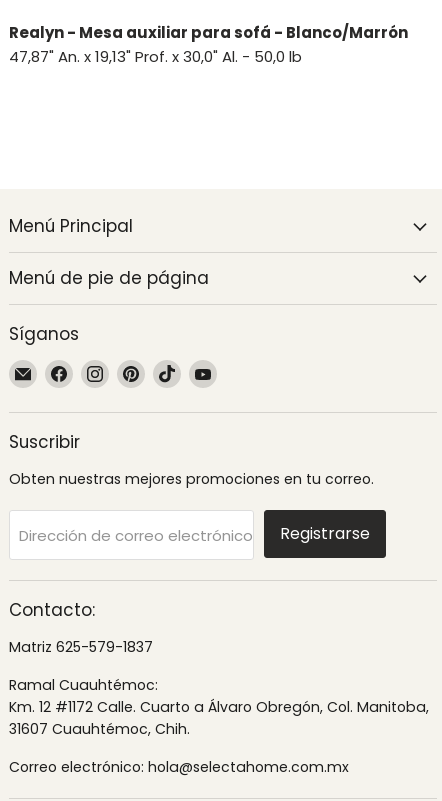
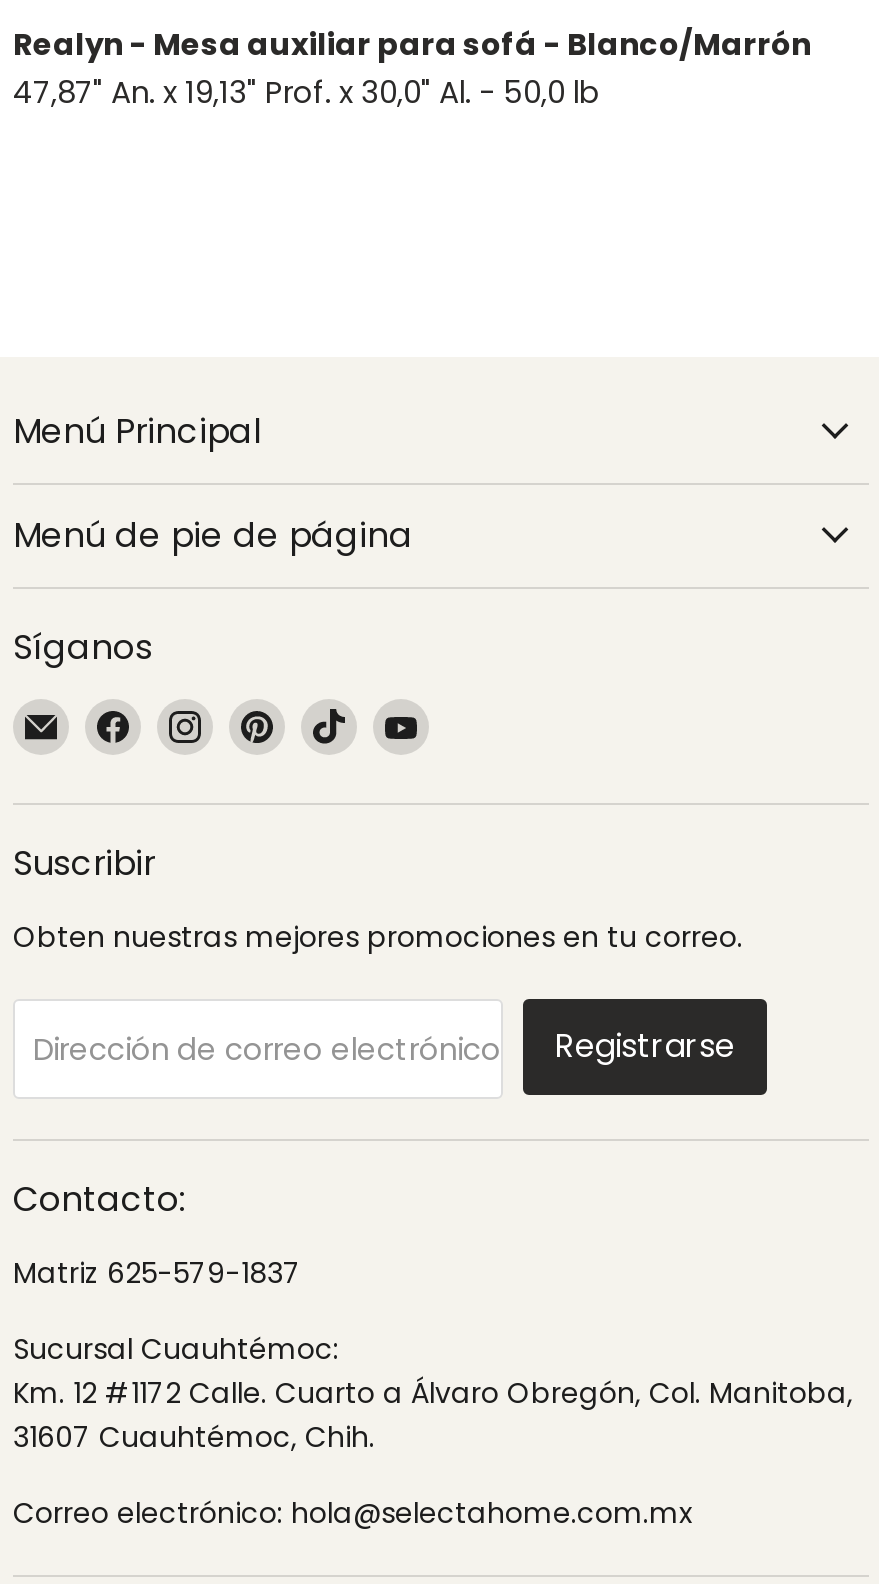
- Ramal Cuauhtémoc:
+ Sucursal Cuauhtémoc:
